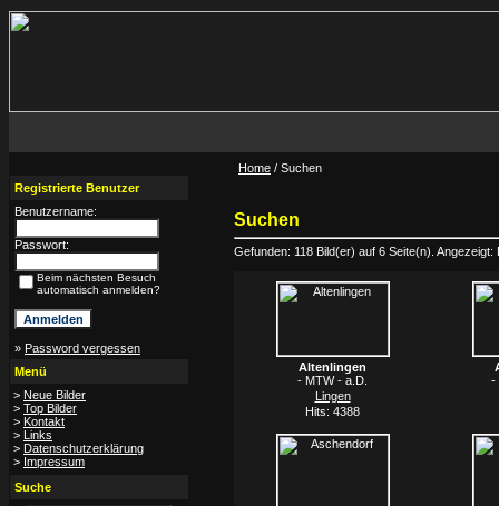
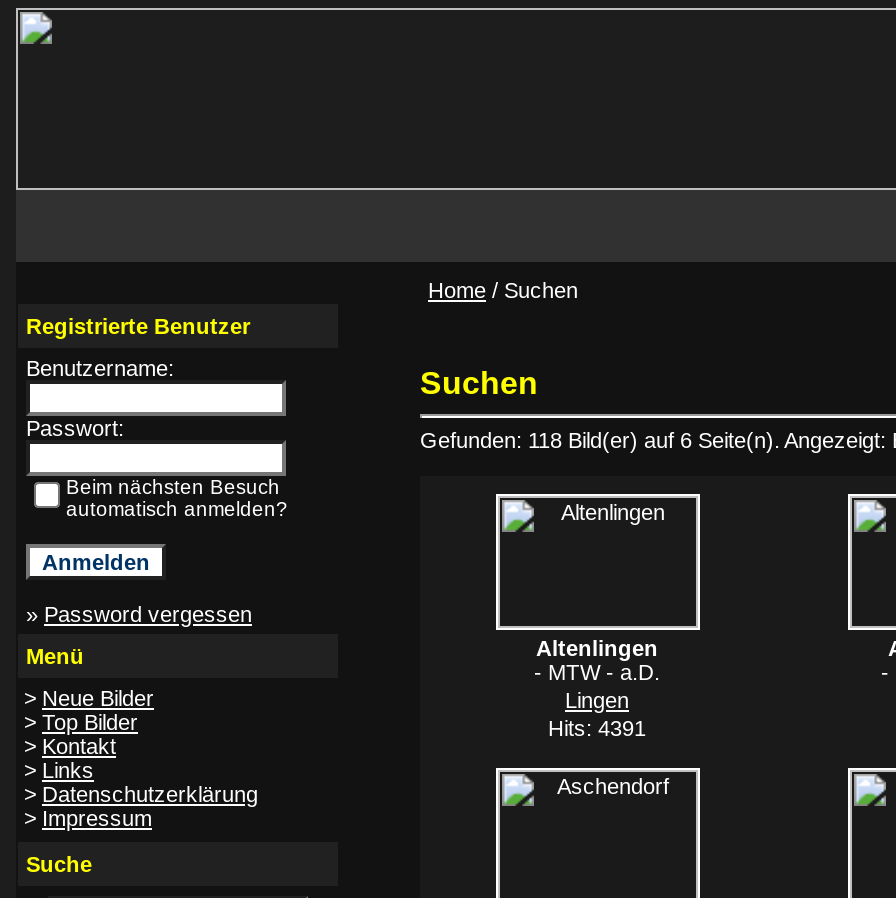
- Hits: 4388
+ Hits: 4391
